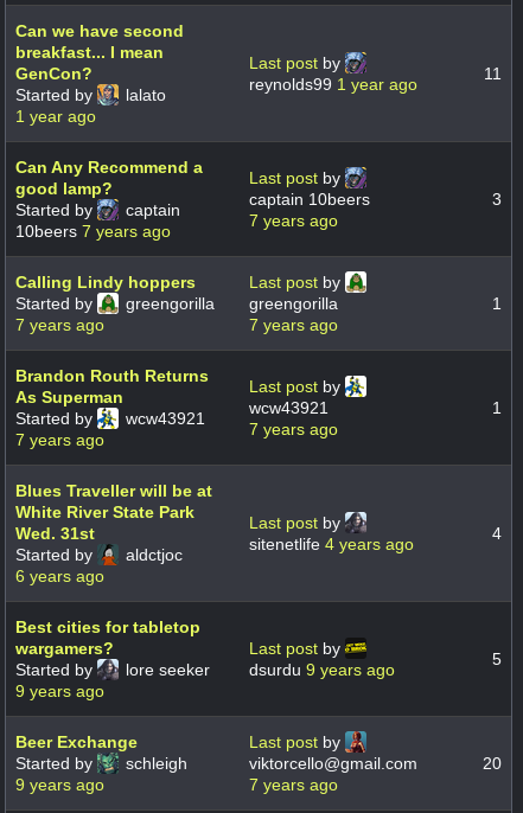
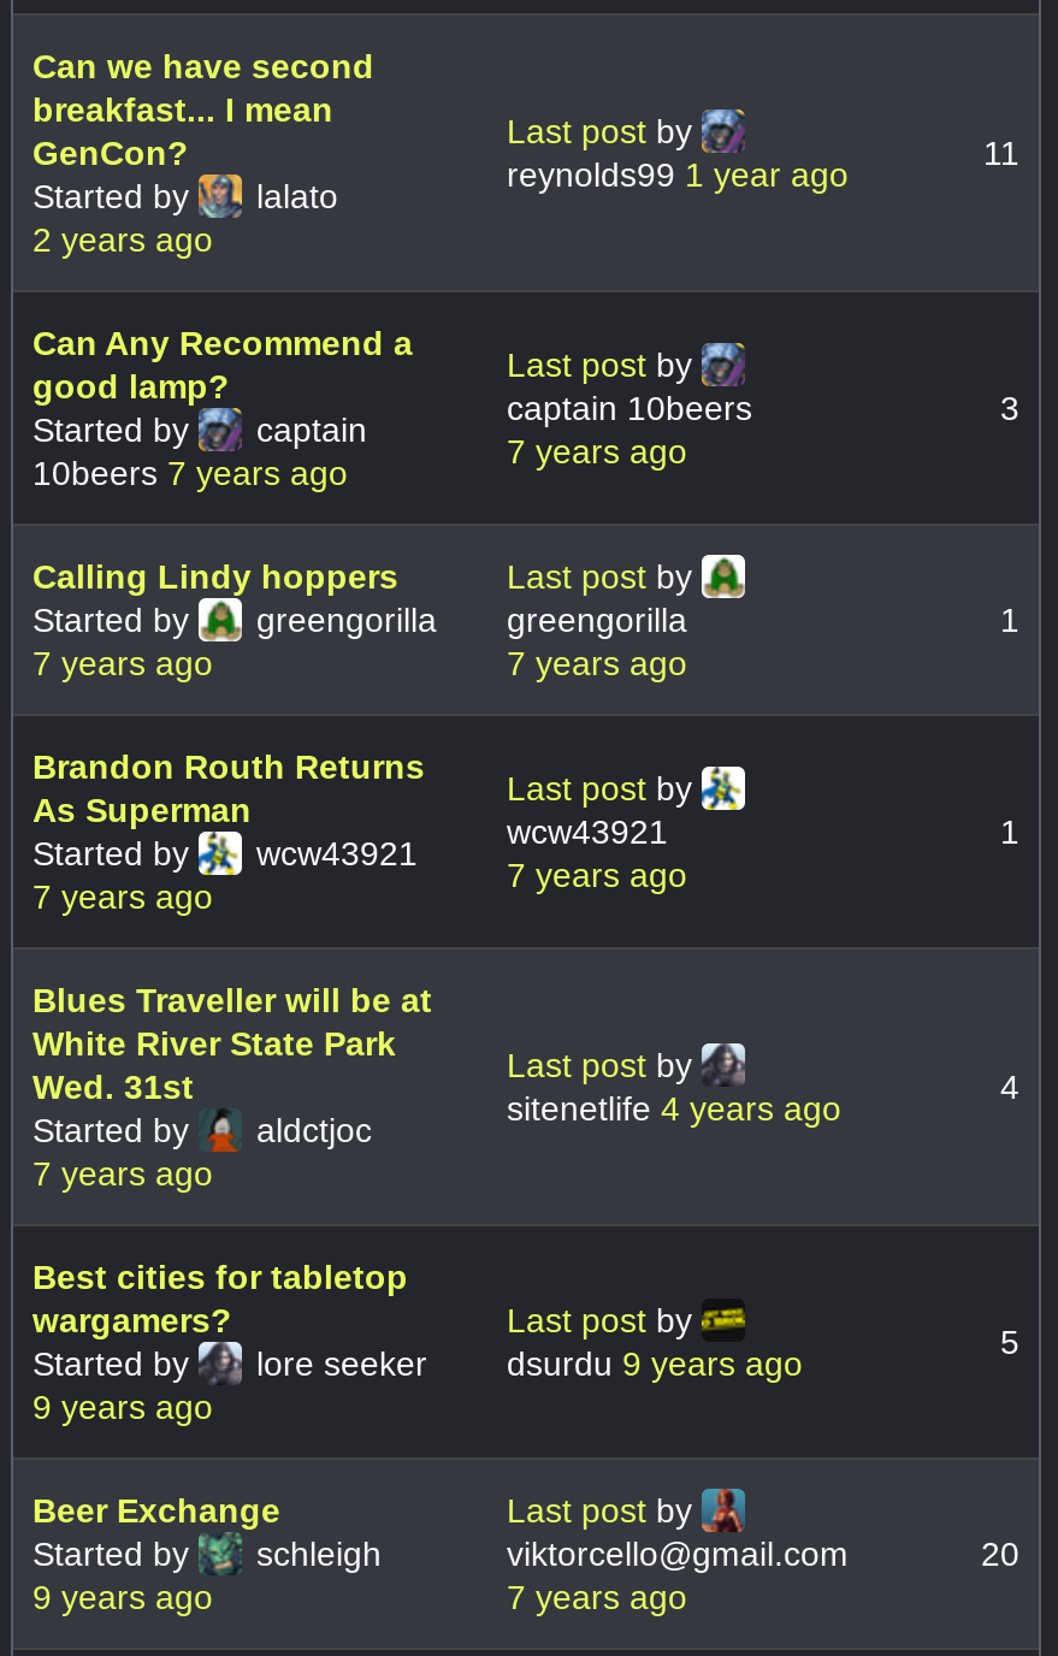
- 1 year ago
+ 2 years ago

- 6 years ago
+ 7 years ago
